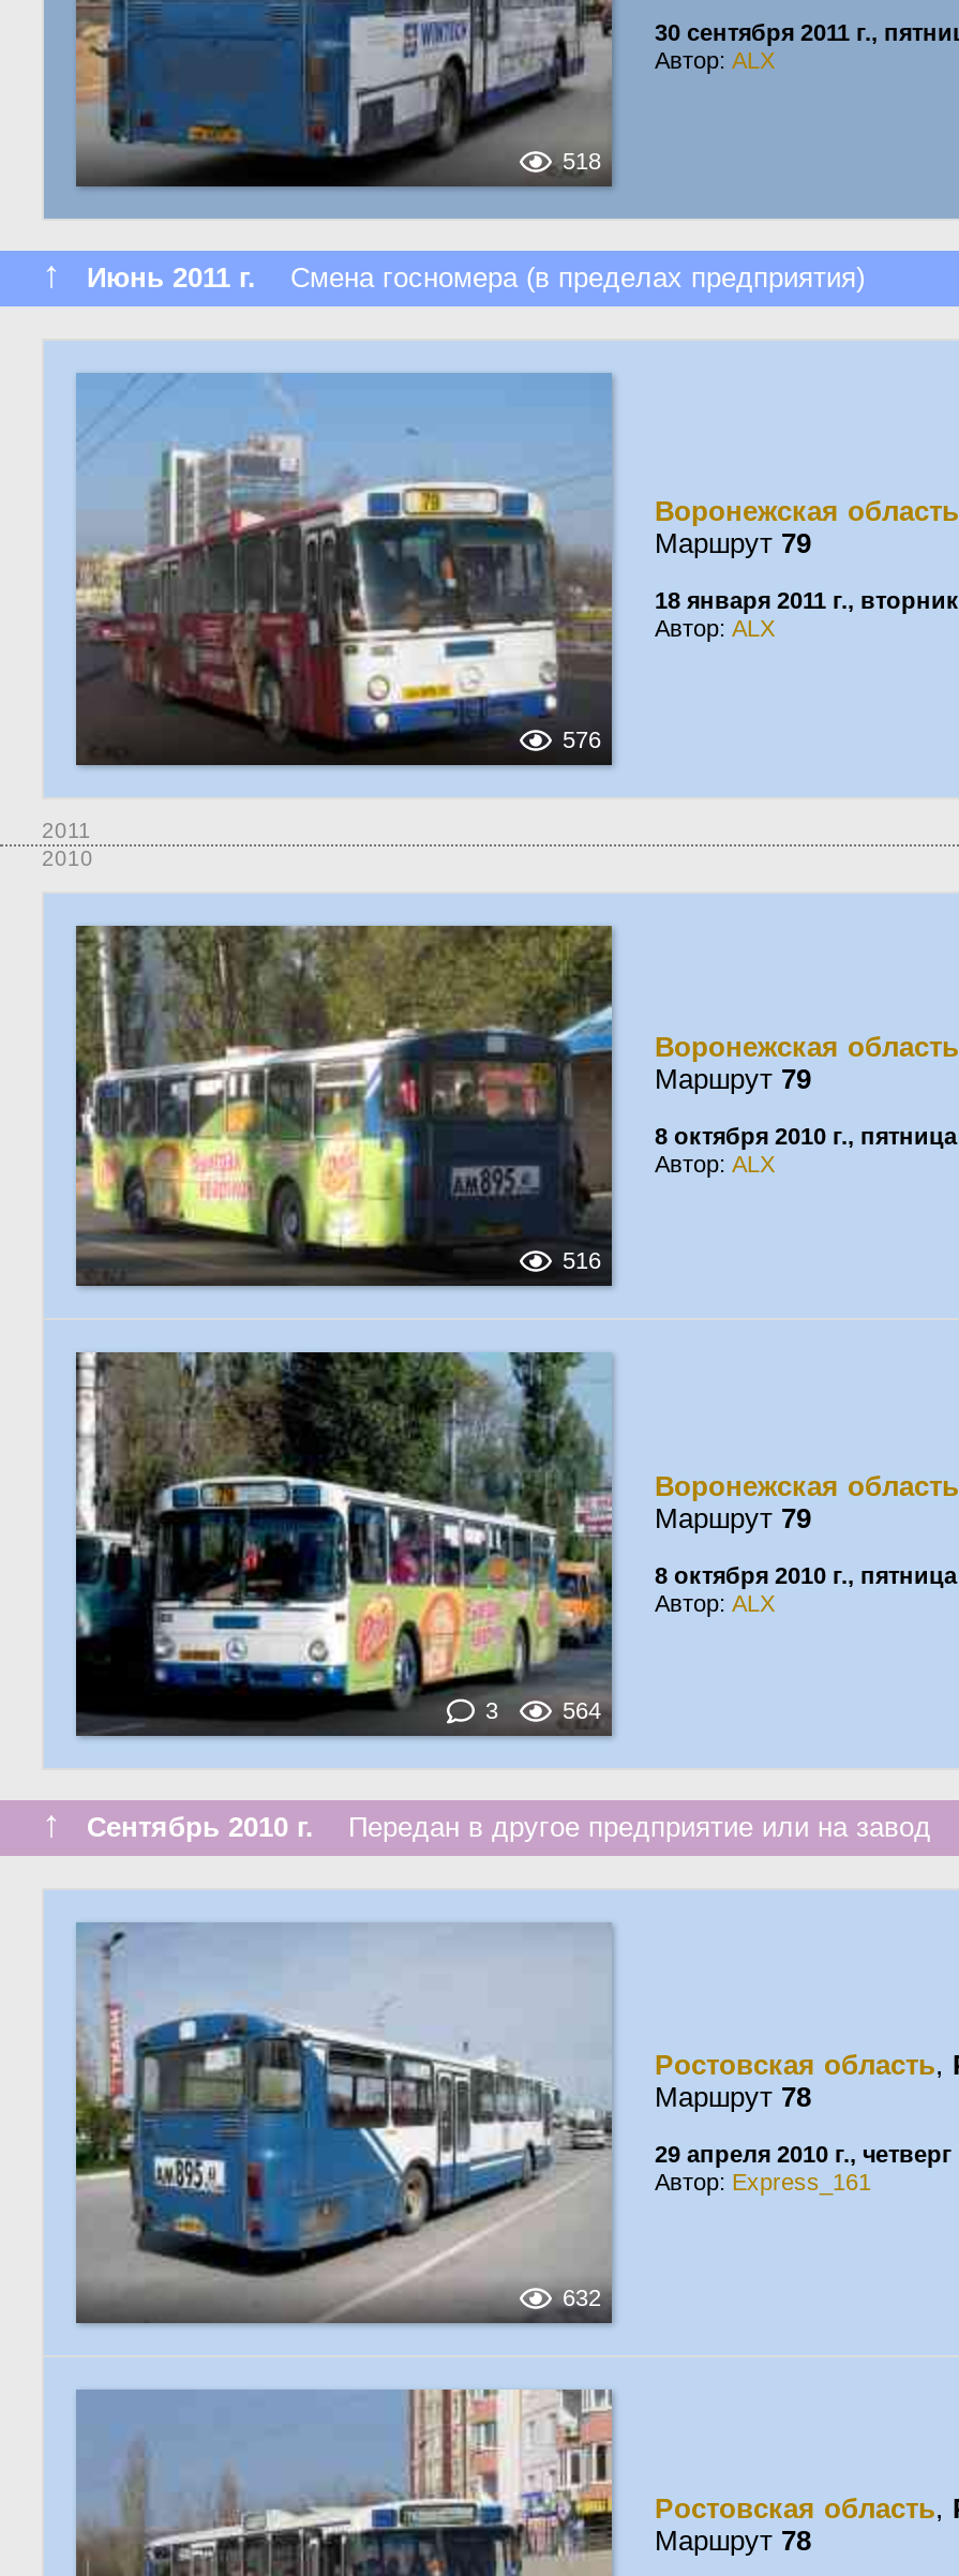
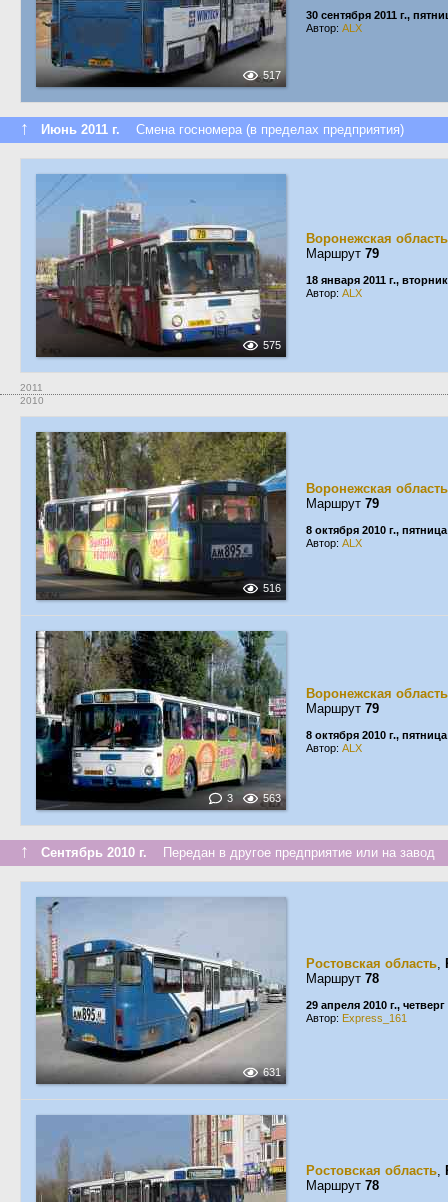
- 518
+ 517

- 576
+ 575

- 564
+ 563

- 632
+ 631
